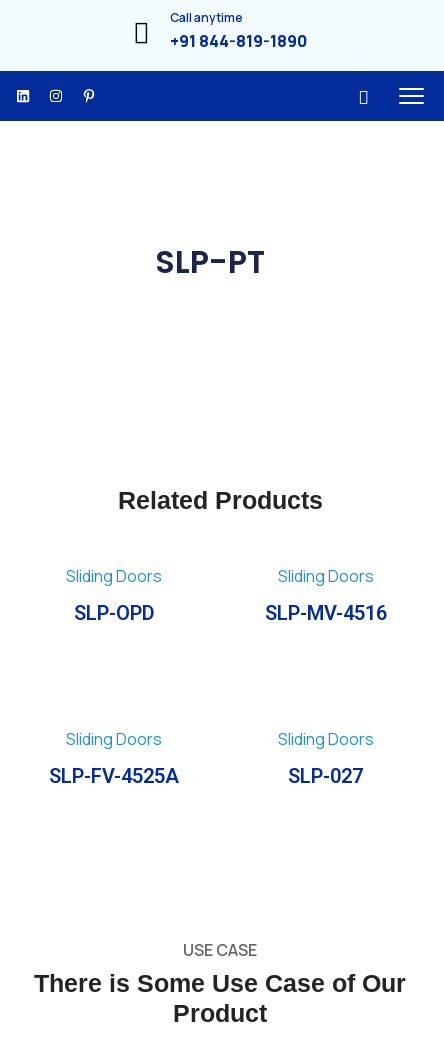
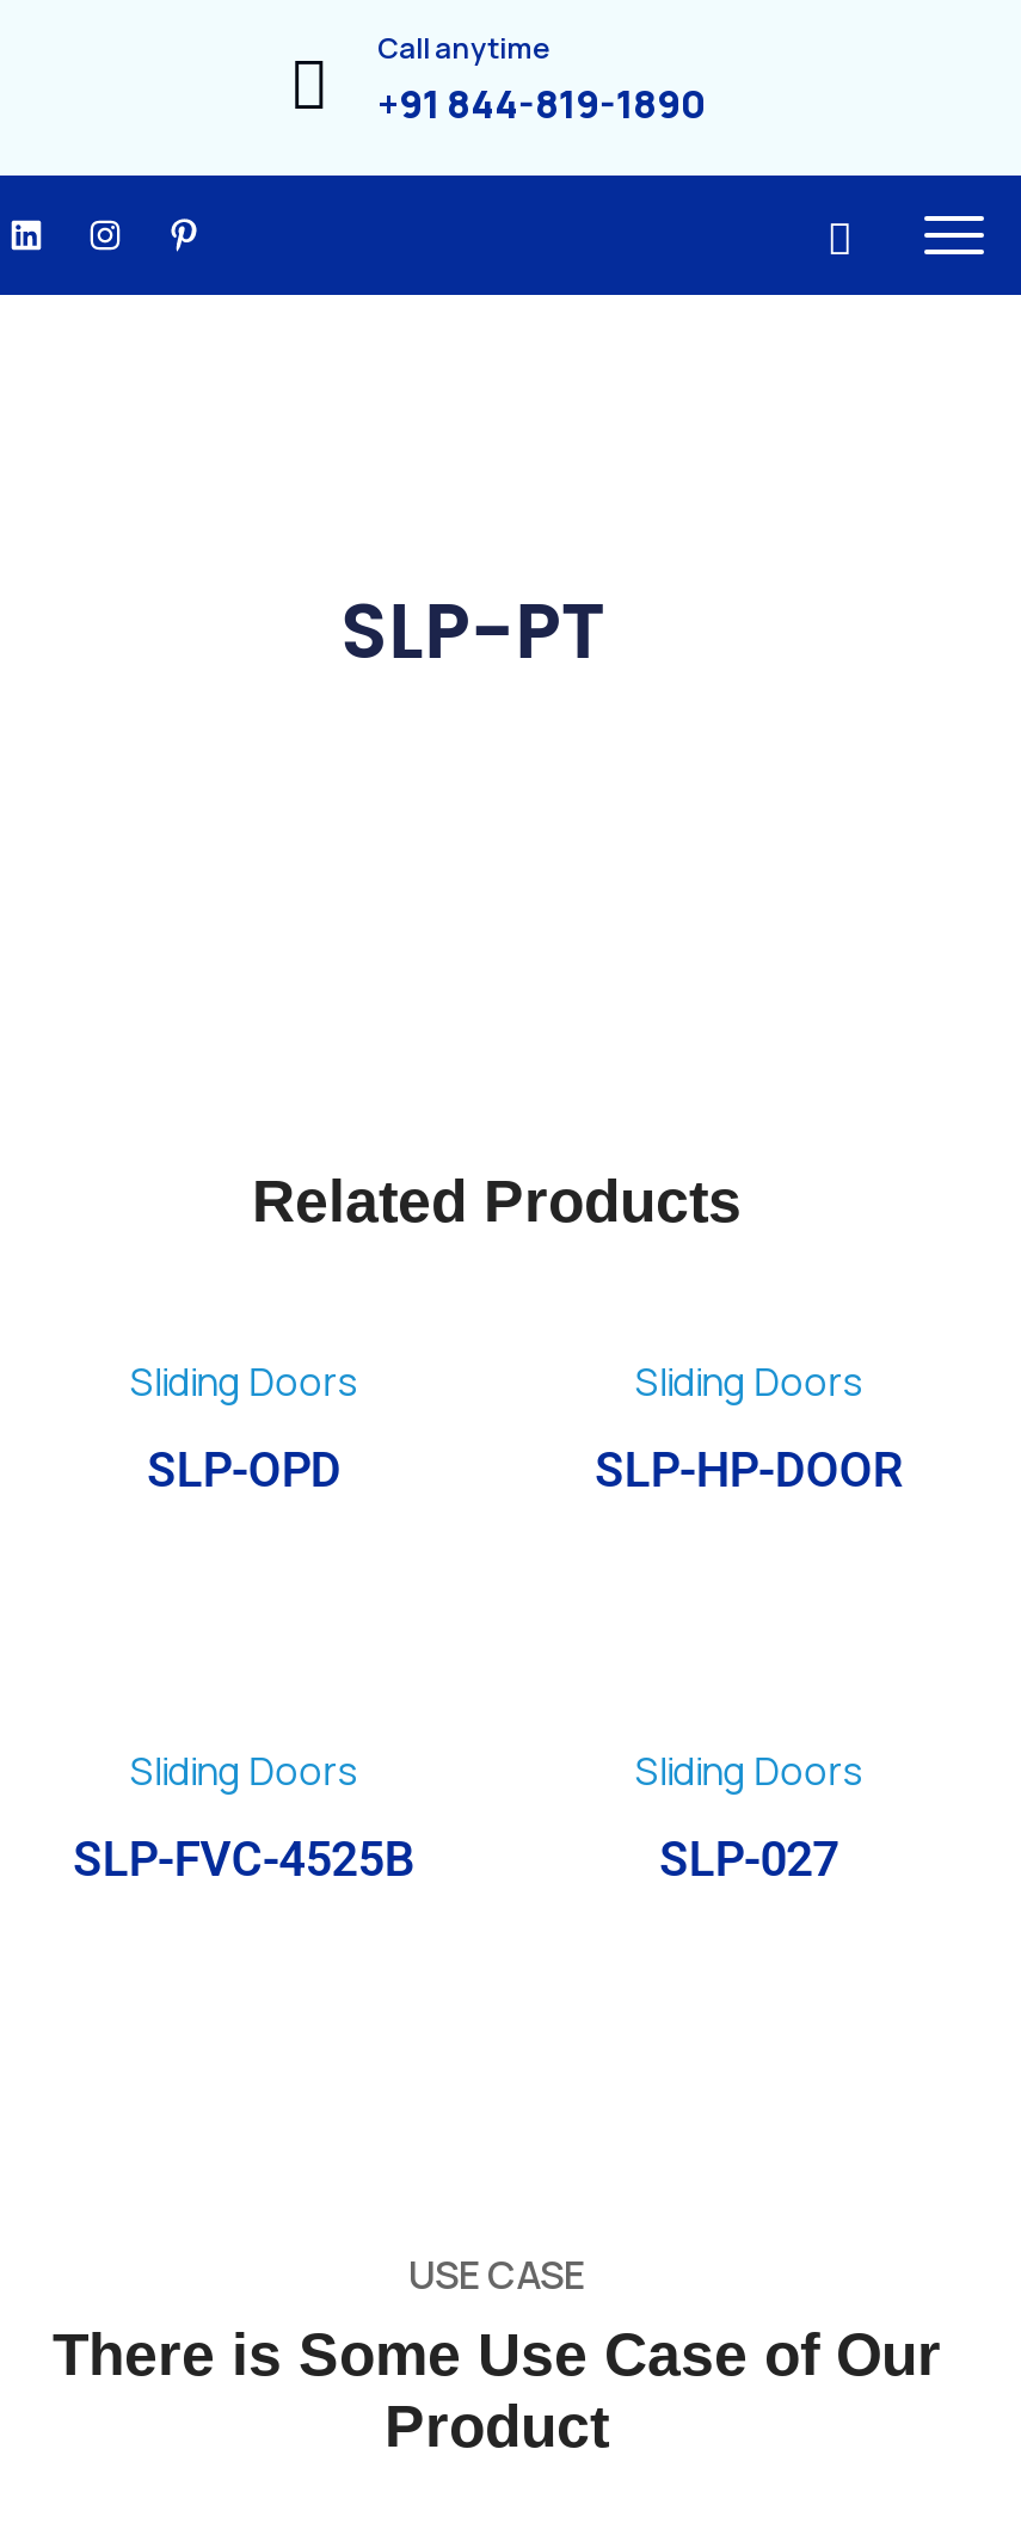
- SLP-MV-4516
+ SLP-HP-DOOR

- SLP-FV-4525A
+ SLP-FVC-4525B
